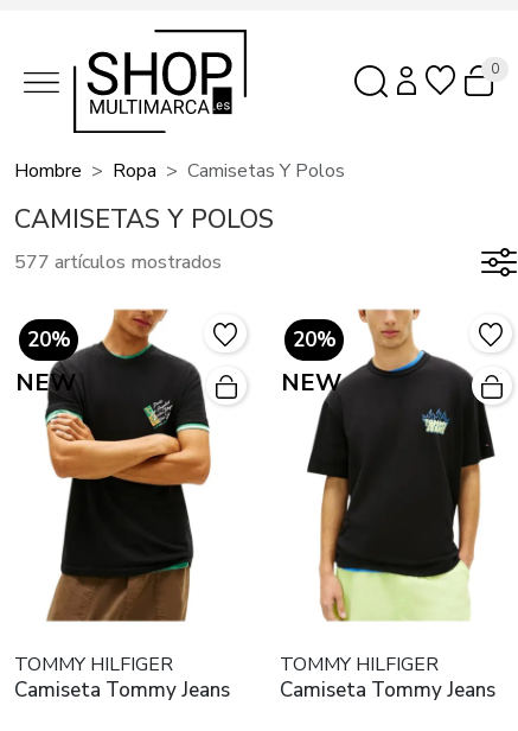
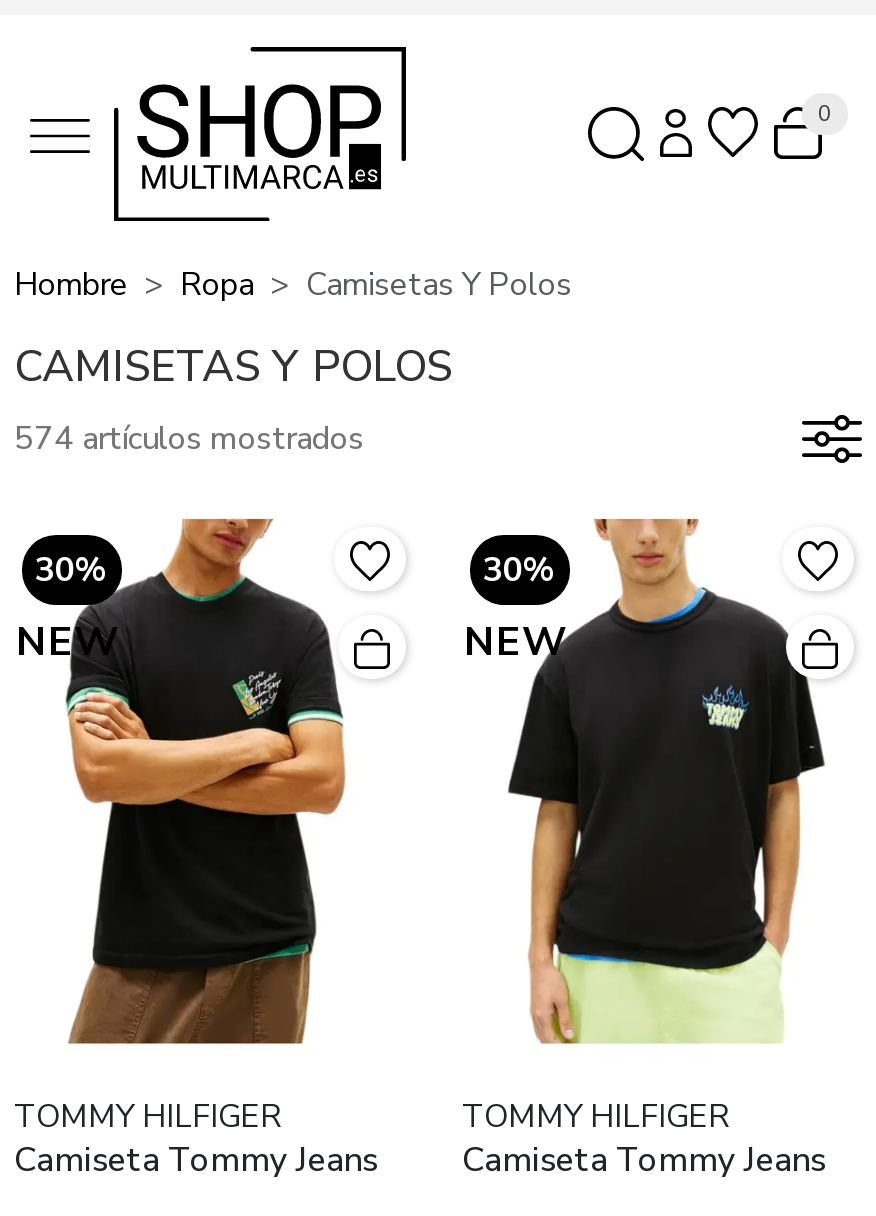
- 577 artículos mostrados
+ 574 artículos mostrados

- 20%
+ 30%

- 20%
+ 30%
